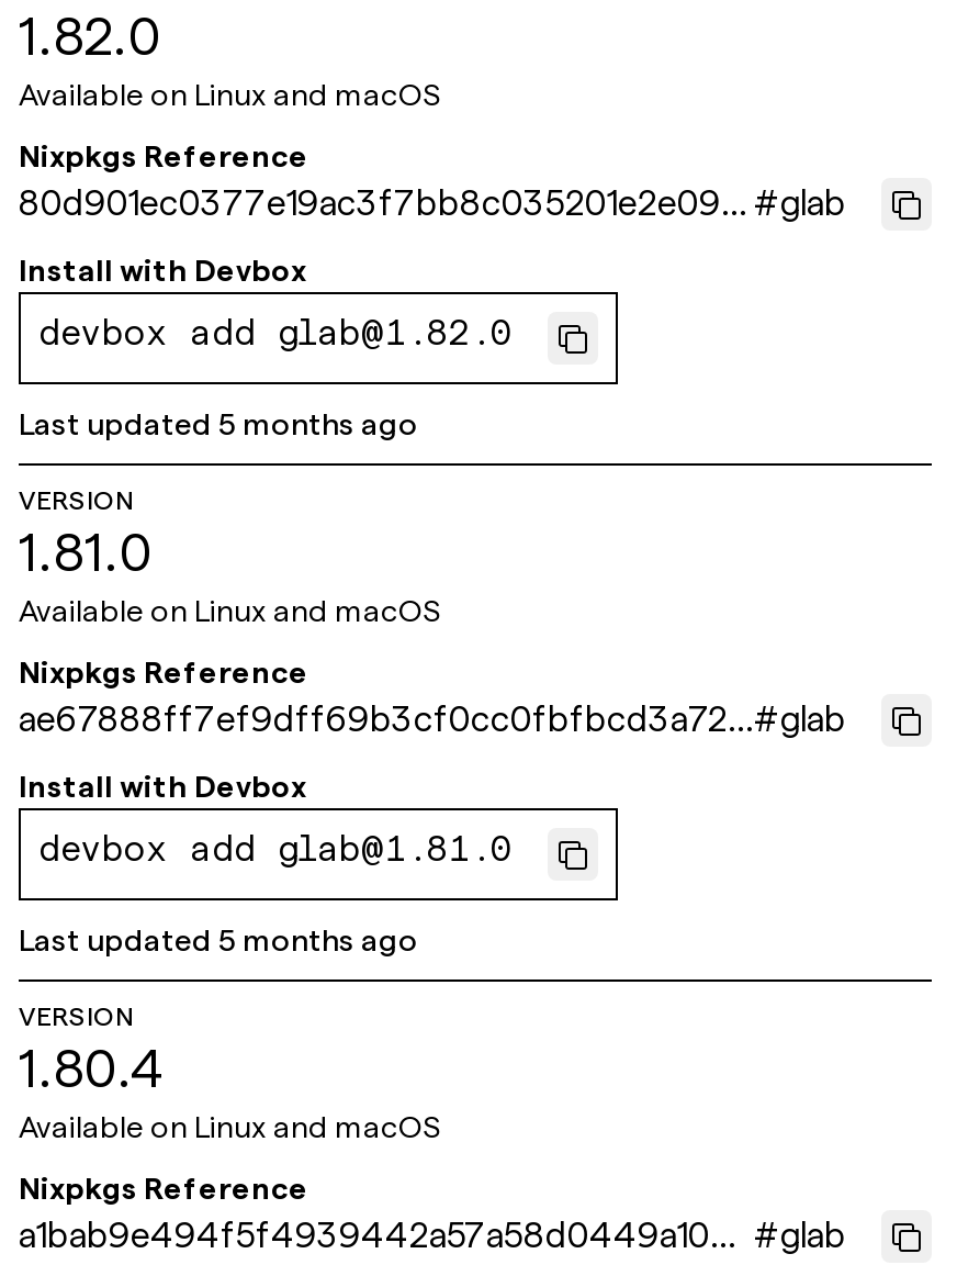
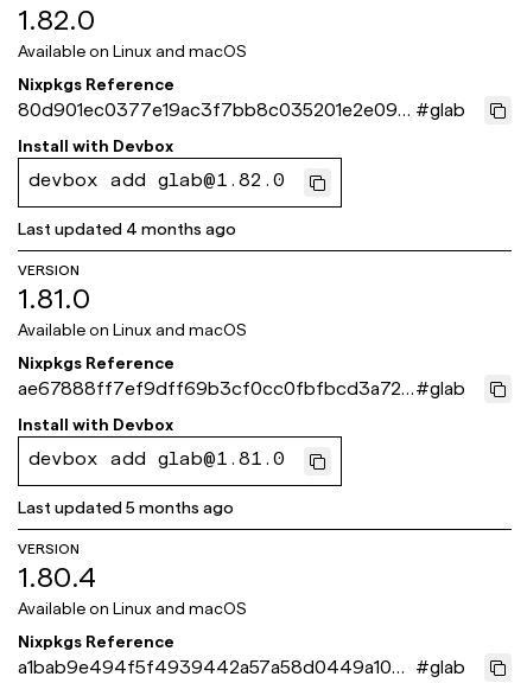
- Last updated 5 months ago
+ Last updated 4 months ago
